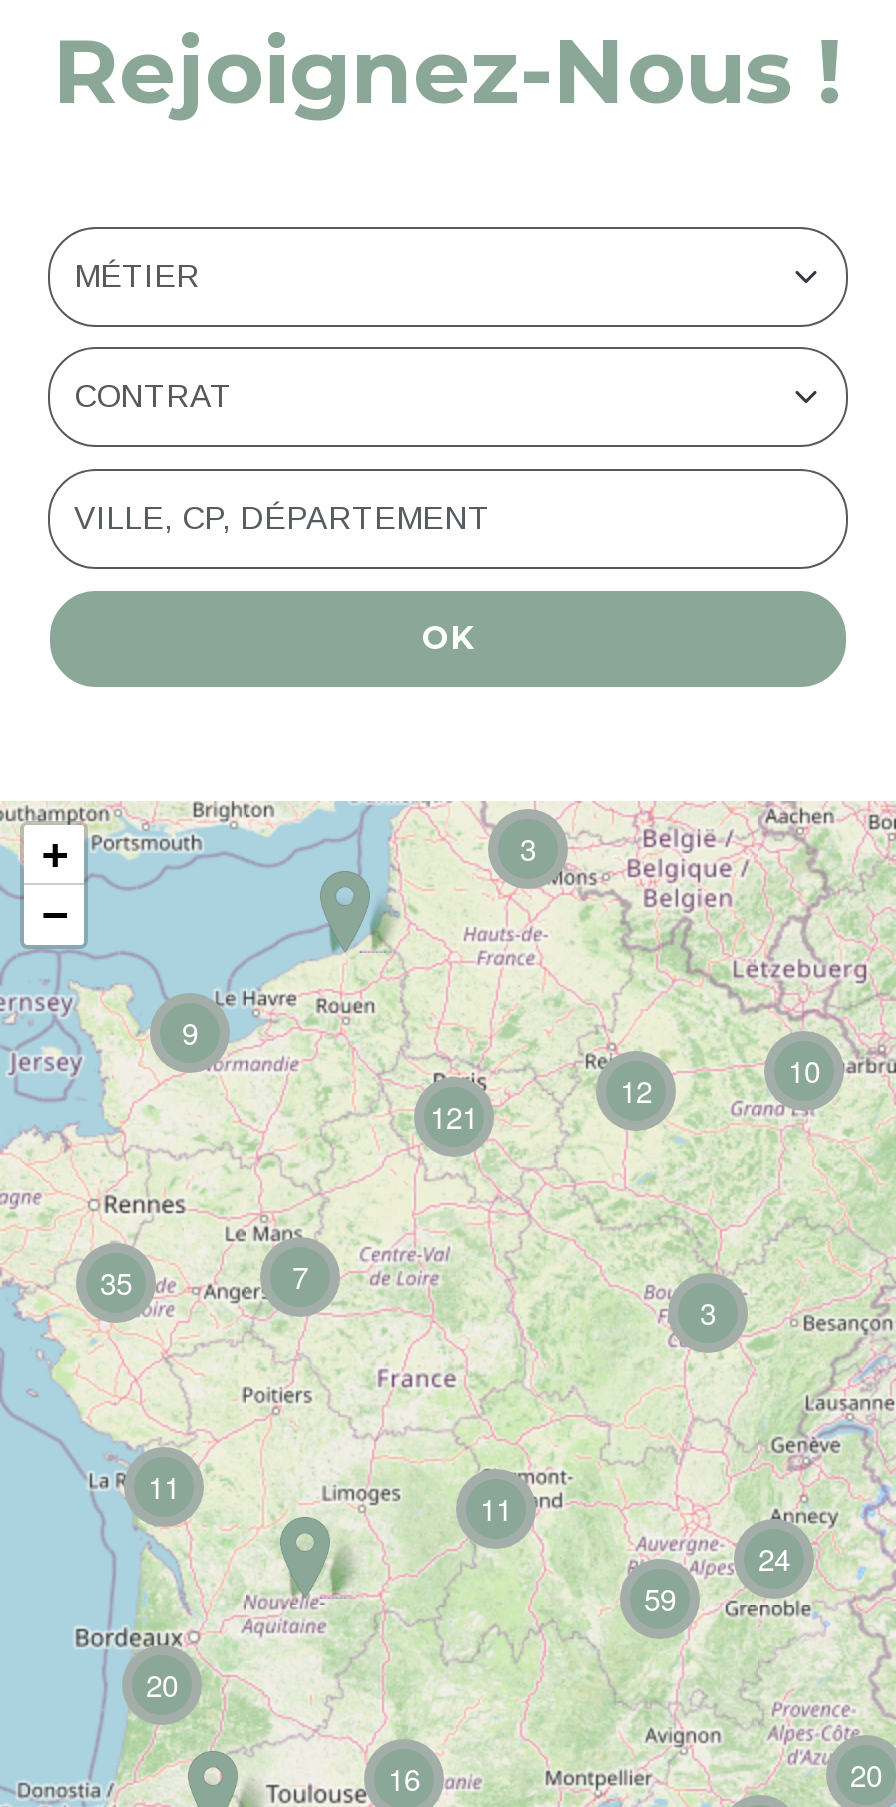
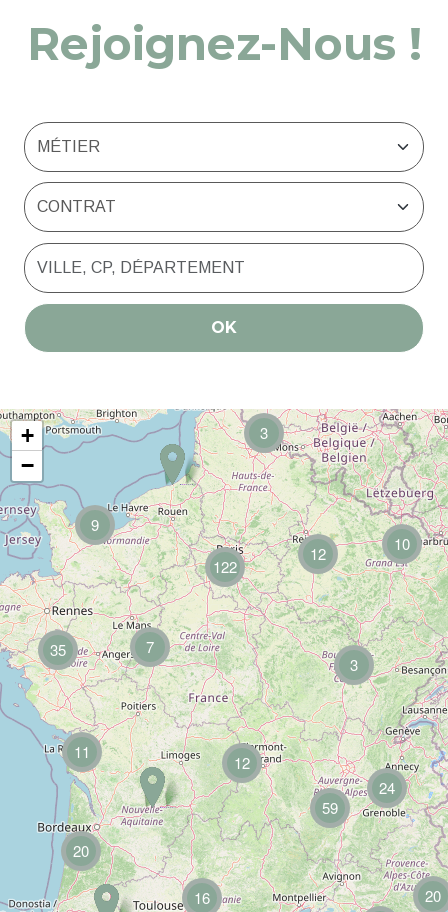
- 121
+ 122

- 11
+ 12
